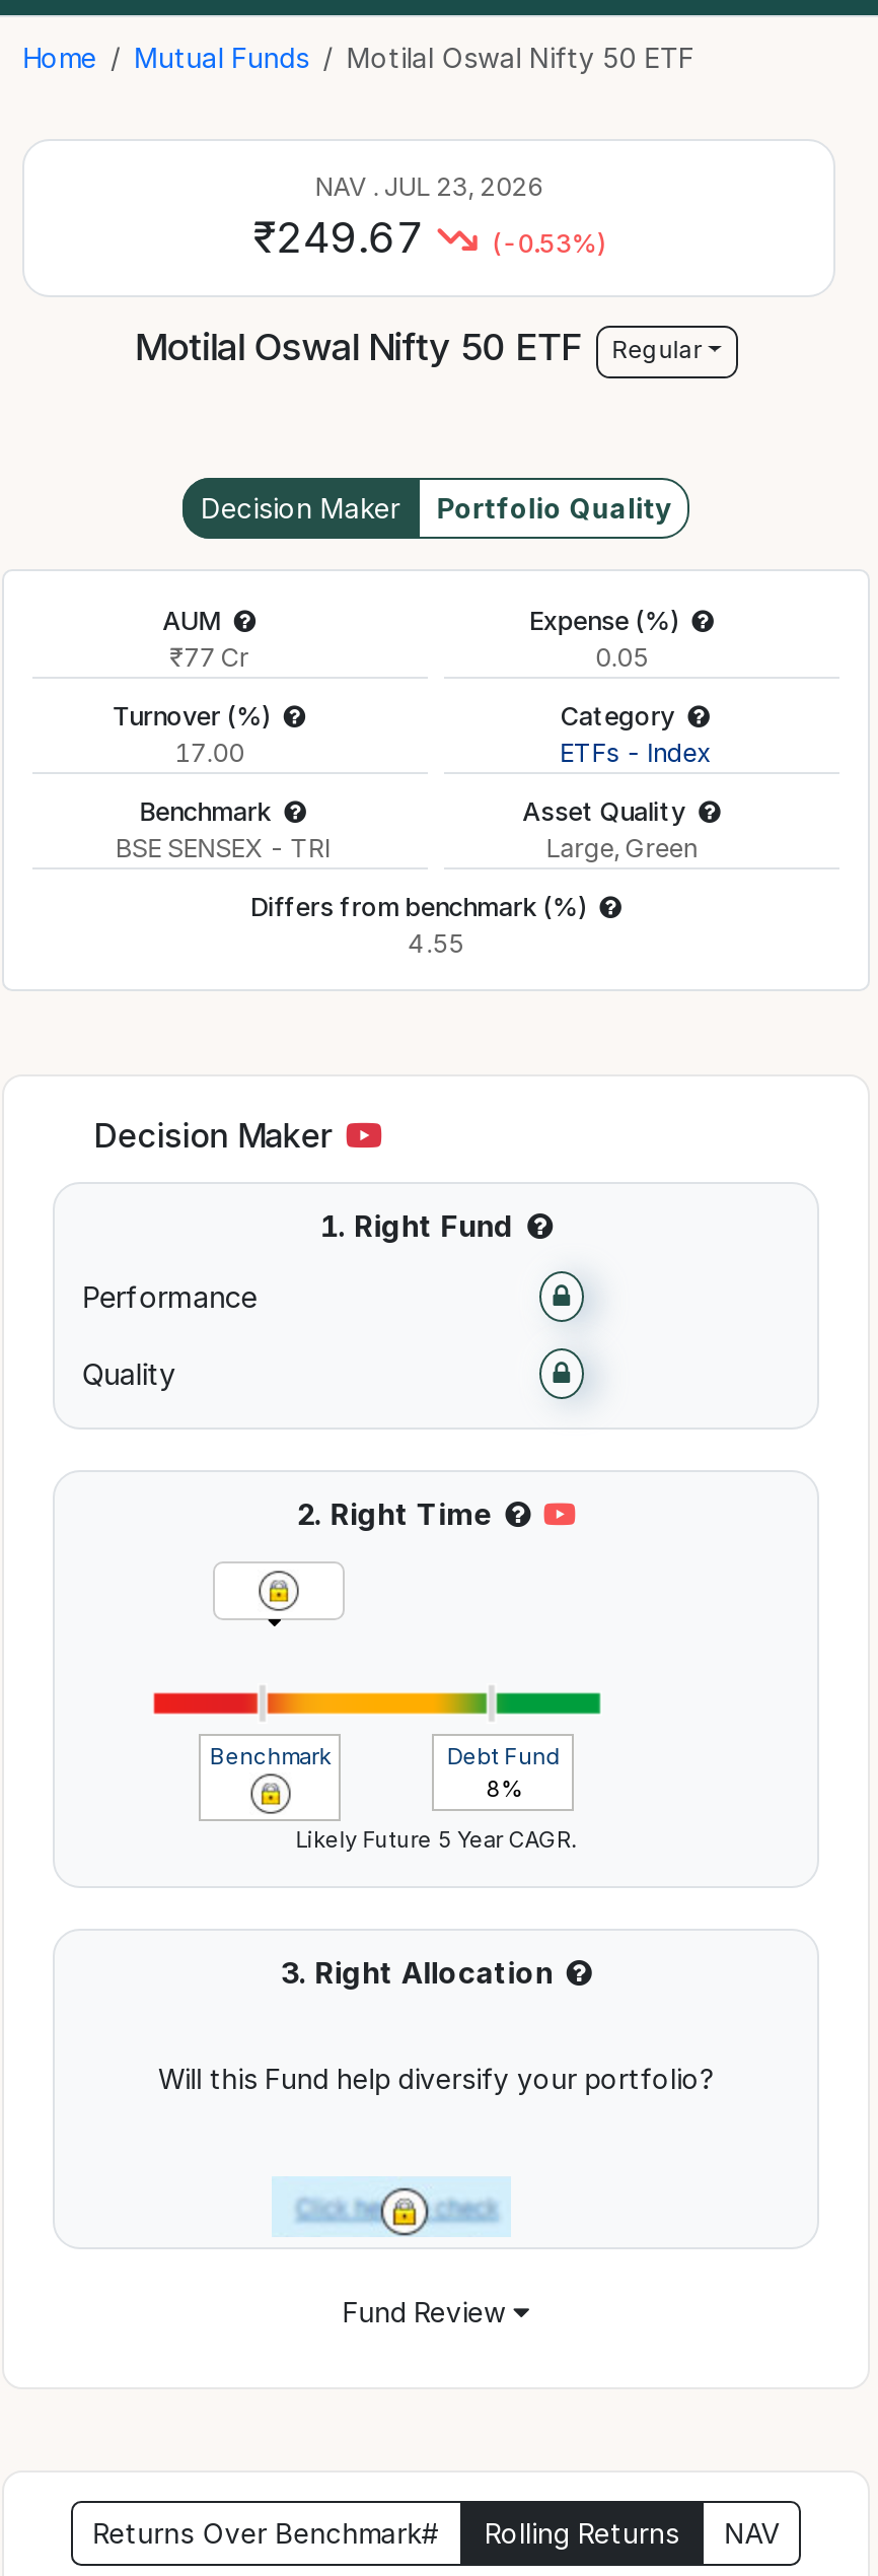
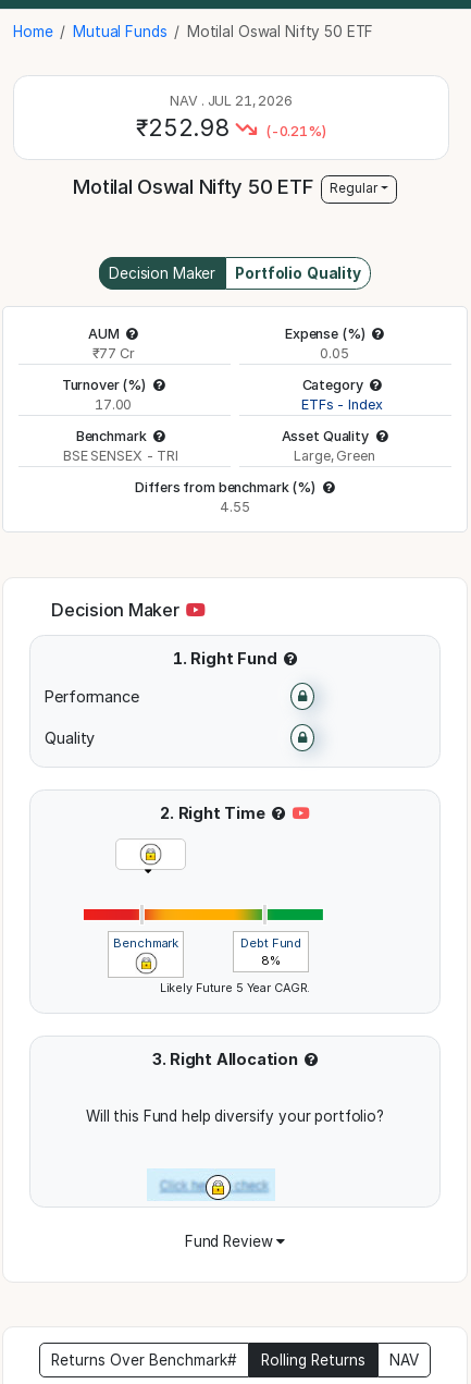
- NAV. JUL 23, 2026
+ NAV. JUL 21, 2026

- ₹249.67
+ ₹252.98

- (-0.53%)
+ (-0.21%)
